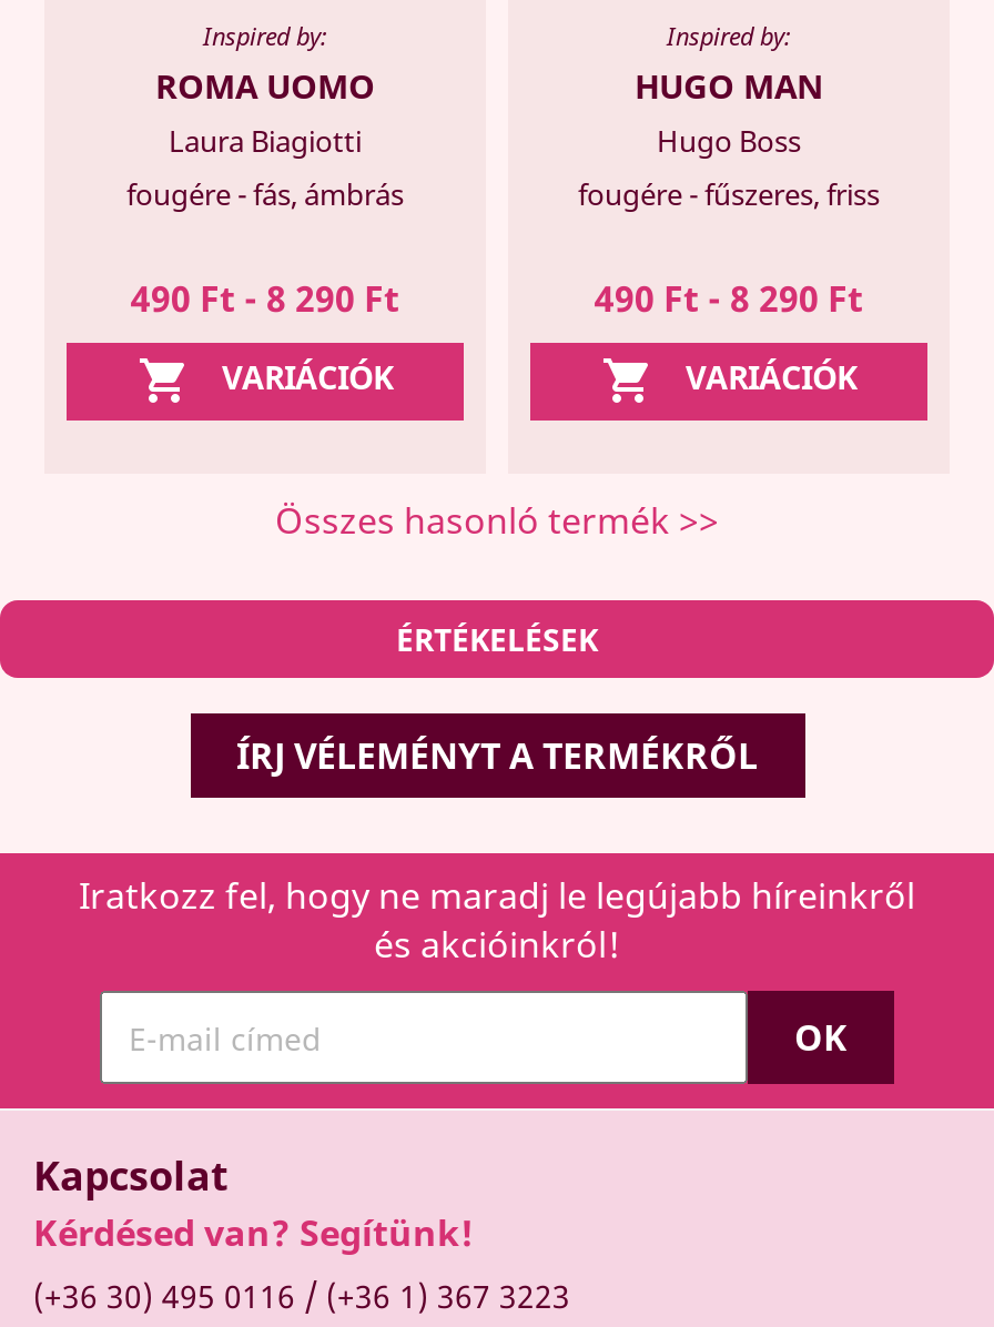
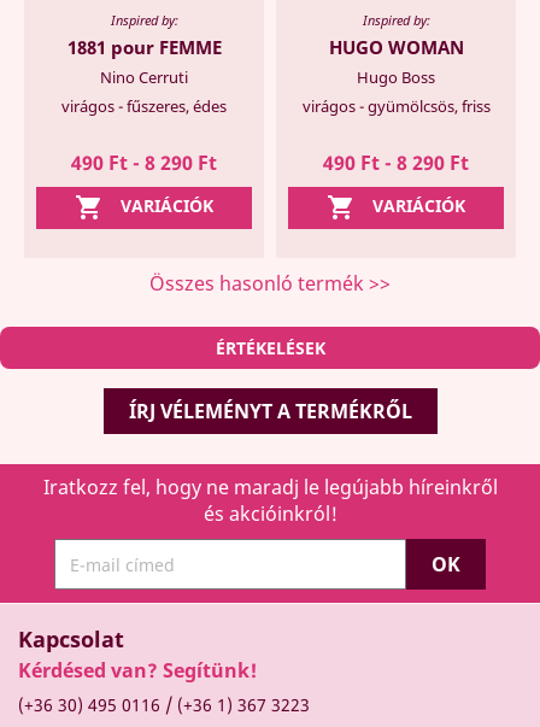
- ROMA UOMO
- Laura Biagiotti
- fougére - fás, ámbrás
+ 1881 pour FEMME
+ Nino Cerruti
+ virágos - fűszeres, édes

- HUGO MAN
+ HUGO WOMAN

- fougére - fűszeres, friss
+ virágos - gyümölcsös, friss
